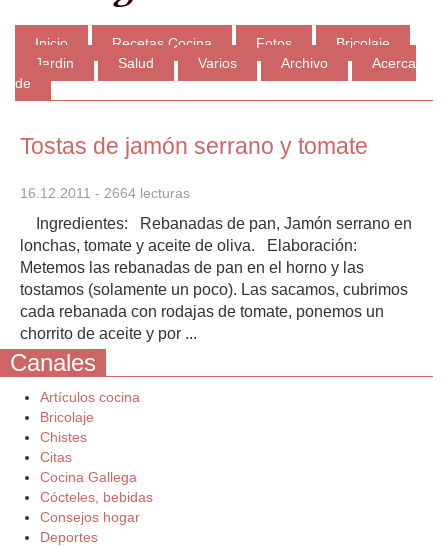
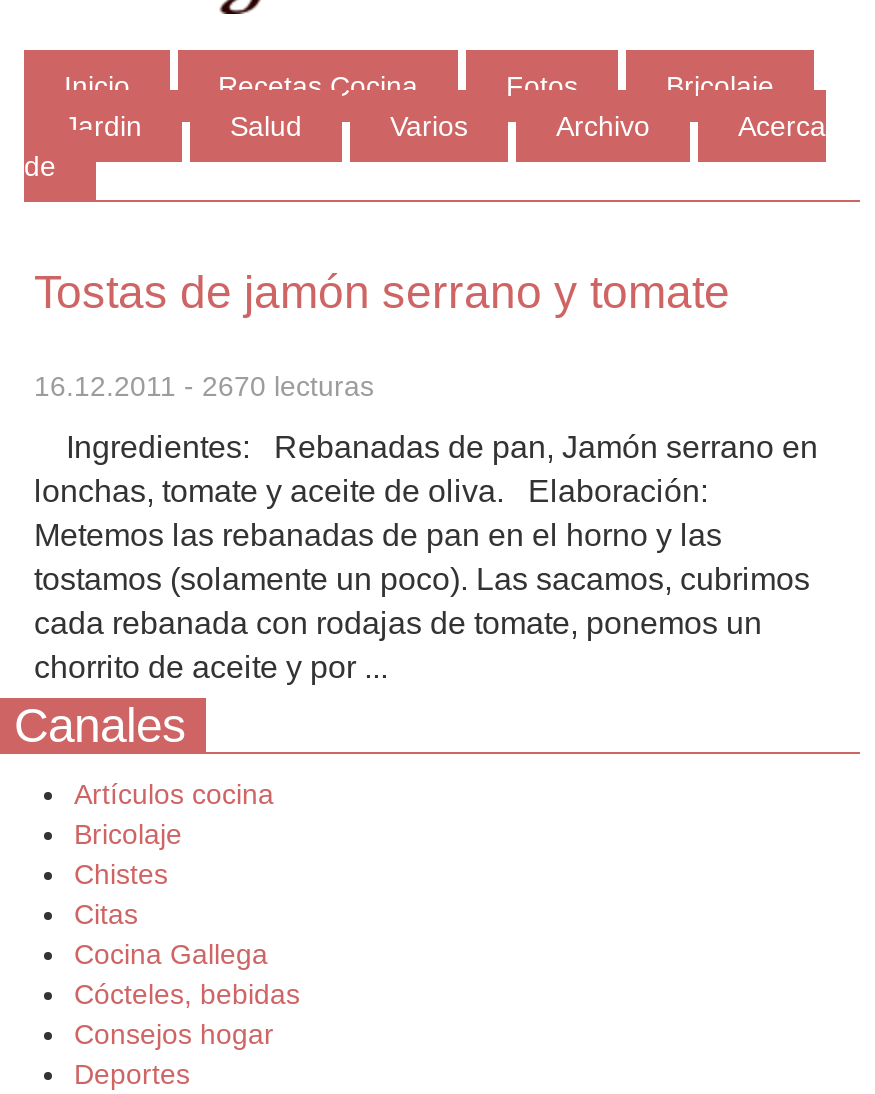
- 16.12.2011 - 2664 lecturas
+ 16.12.2011 - 2670 lecturas
